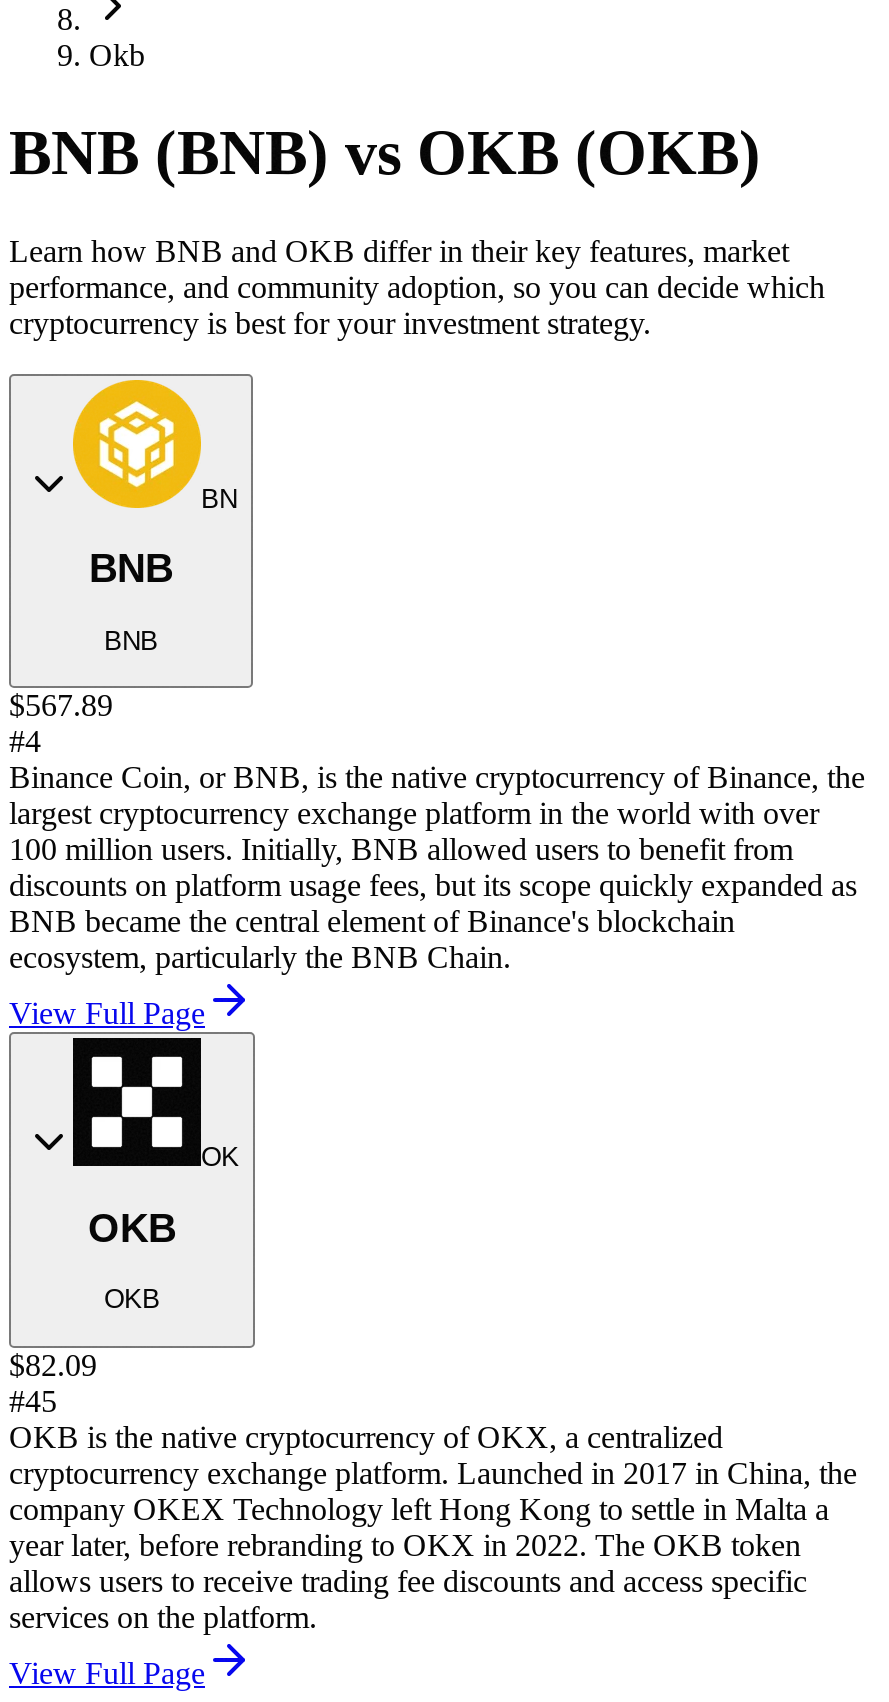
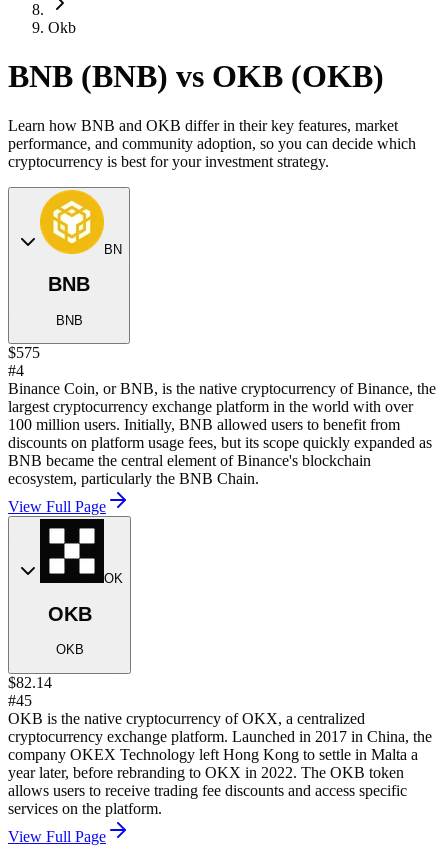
- $567.89
+ $575

- $82.09
+ $82.14
